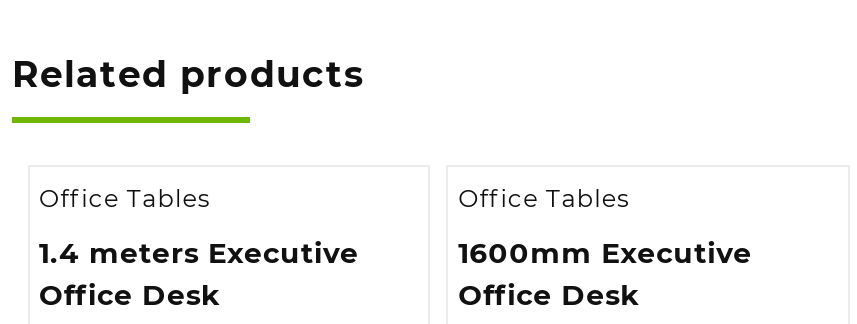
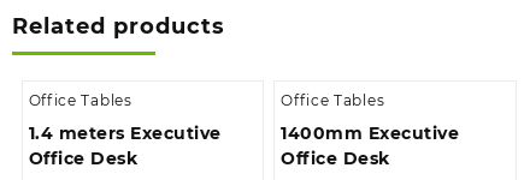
- 1600mm Executive
+ 1400mm Executive
